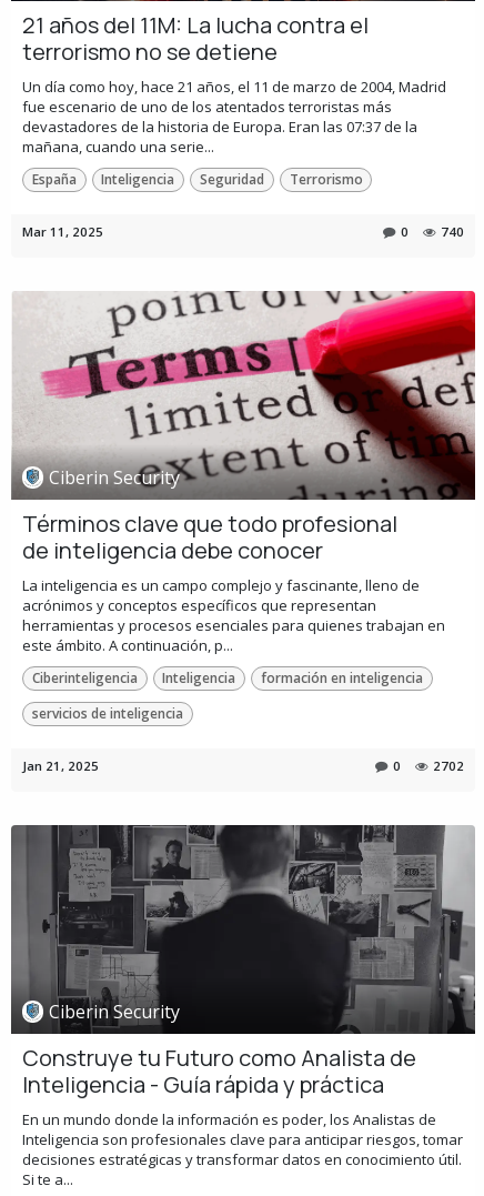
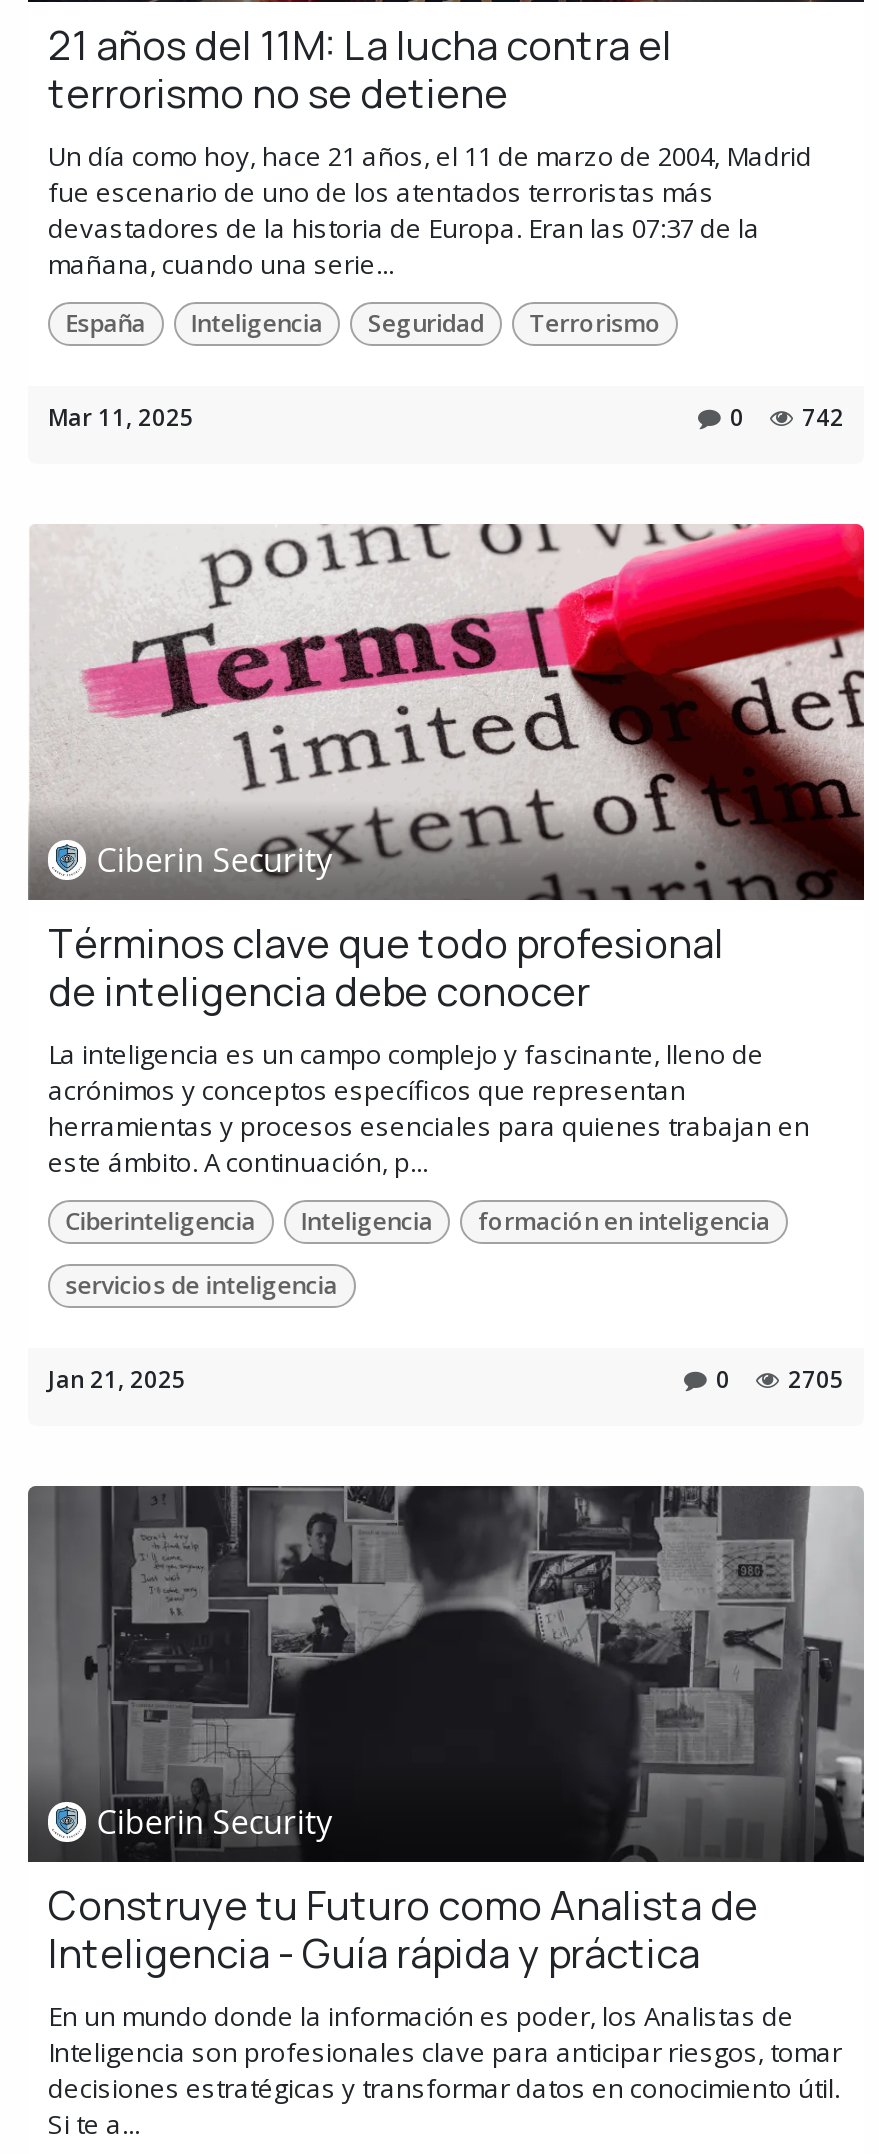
- 0 740
+ 0 742

- 0 2702
+ 0 2705
